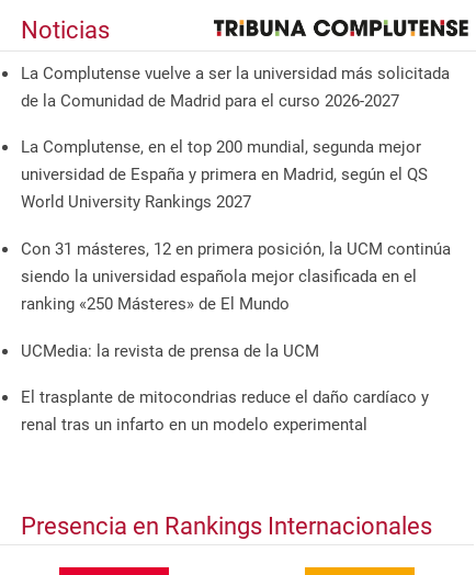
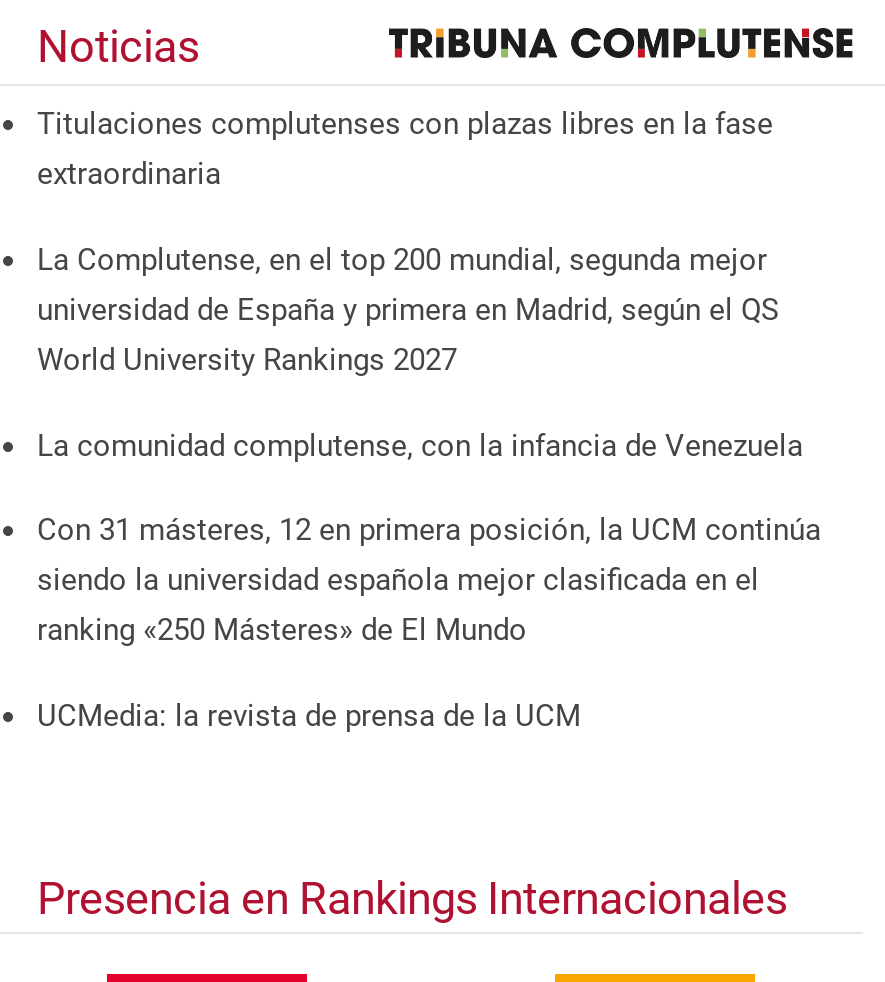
- La Complutense vuelve a ser la universidad más solicitada
- de la Comunidad de Madrid para el curso 2026-2027
+ Titulaciones complutenses con plazas libres en la fase
+ extraordinaria

+ La comunidad complutense, con la infancia de Venezuela

moved down: Con 31 másteres, 12 en primera posición, la UCM continúa | siendo la universidad española mejor clasificada en el | ranking «250 Másteres» de El Mundo | UCMedia: la revista de prensa de la UCM

- El trasplante de mitocondrias reduce el daño cardíaco y
- renal tras un infarto en un modelo experimental
